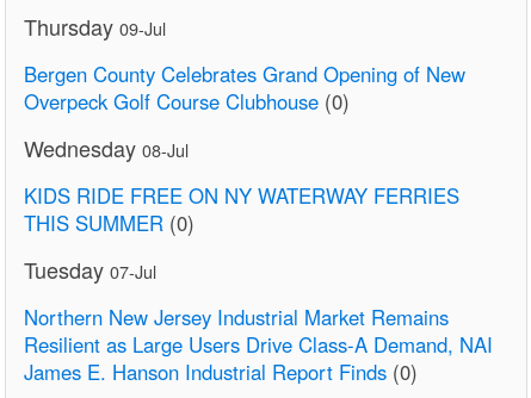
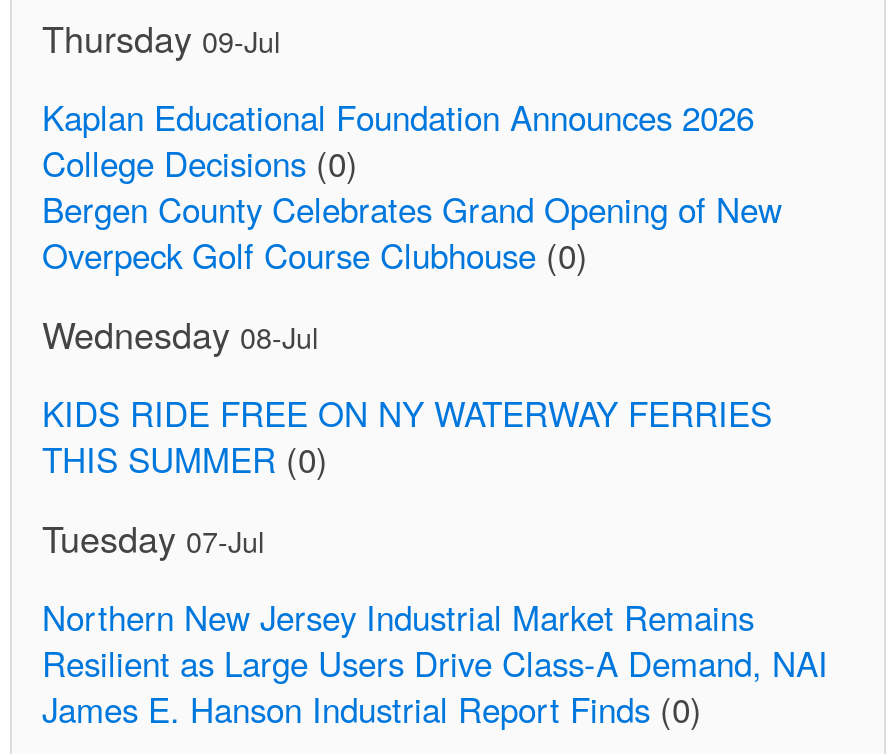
+ Kaplan Educational Foundation Announces 2026
+ College Decisions (0)
